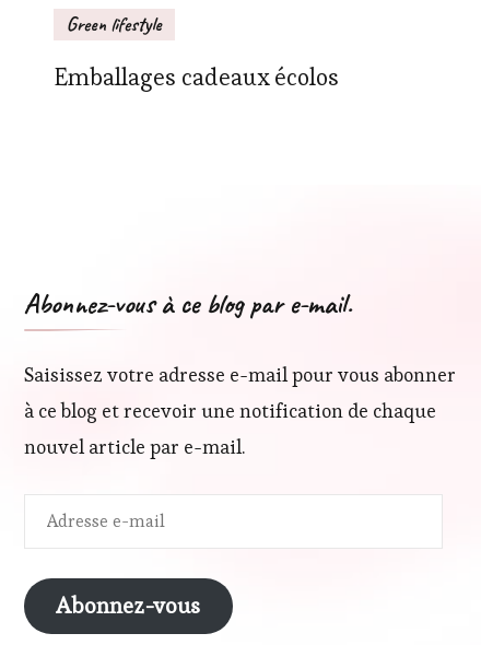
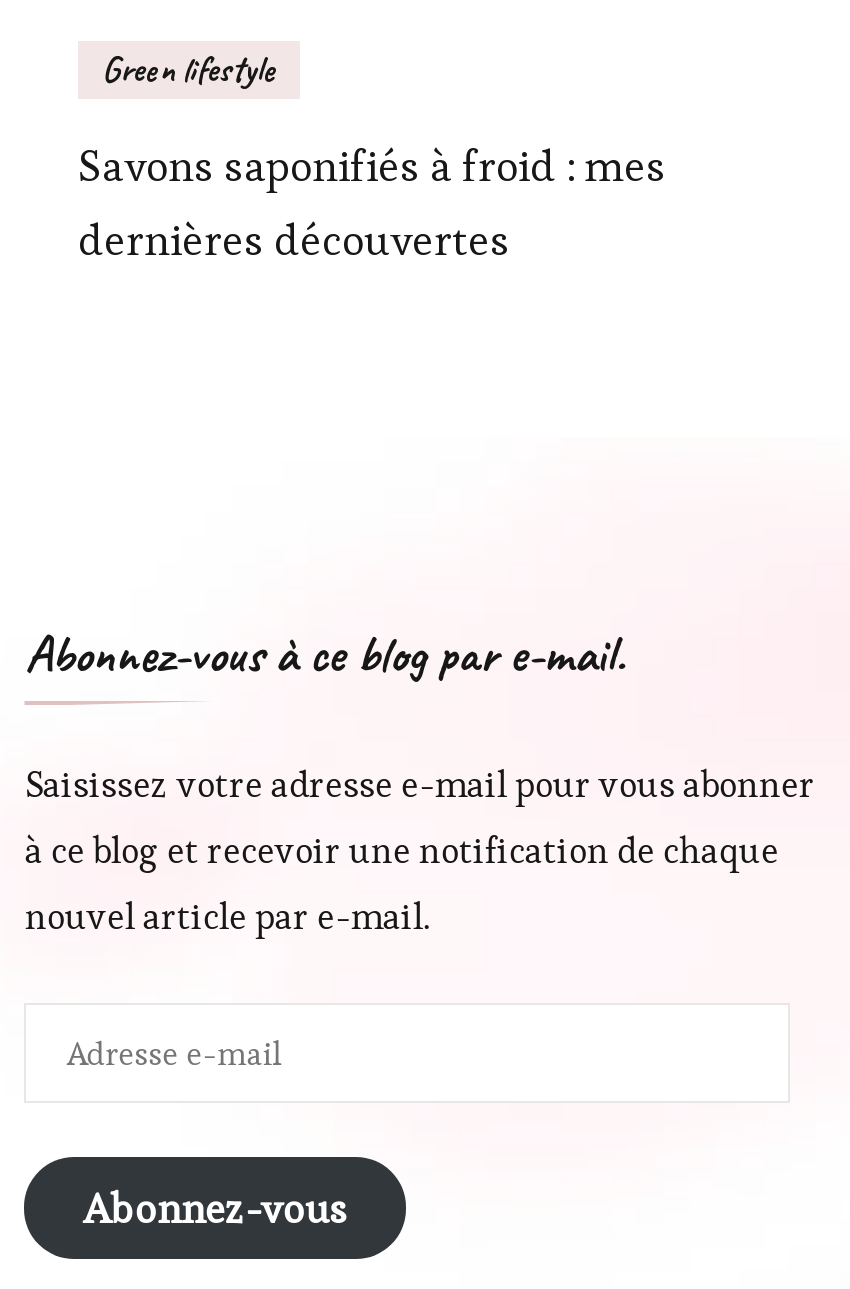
- Emballages cadeaux écolos
+ Savons saponifiés à froid : mes
+ dernières découvertes
